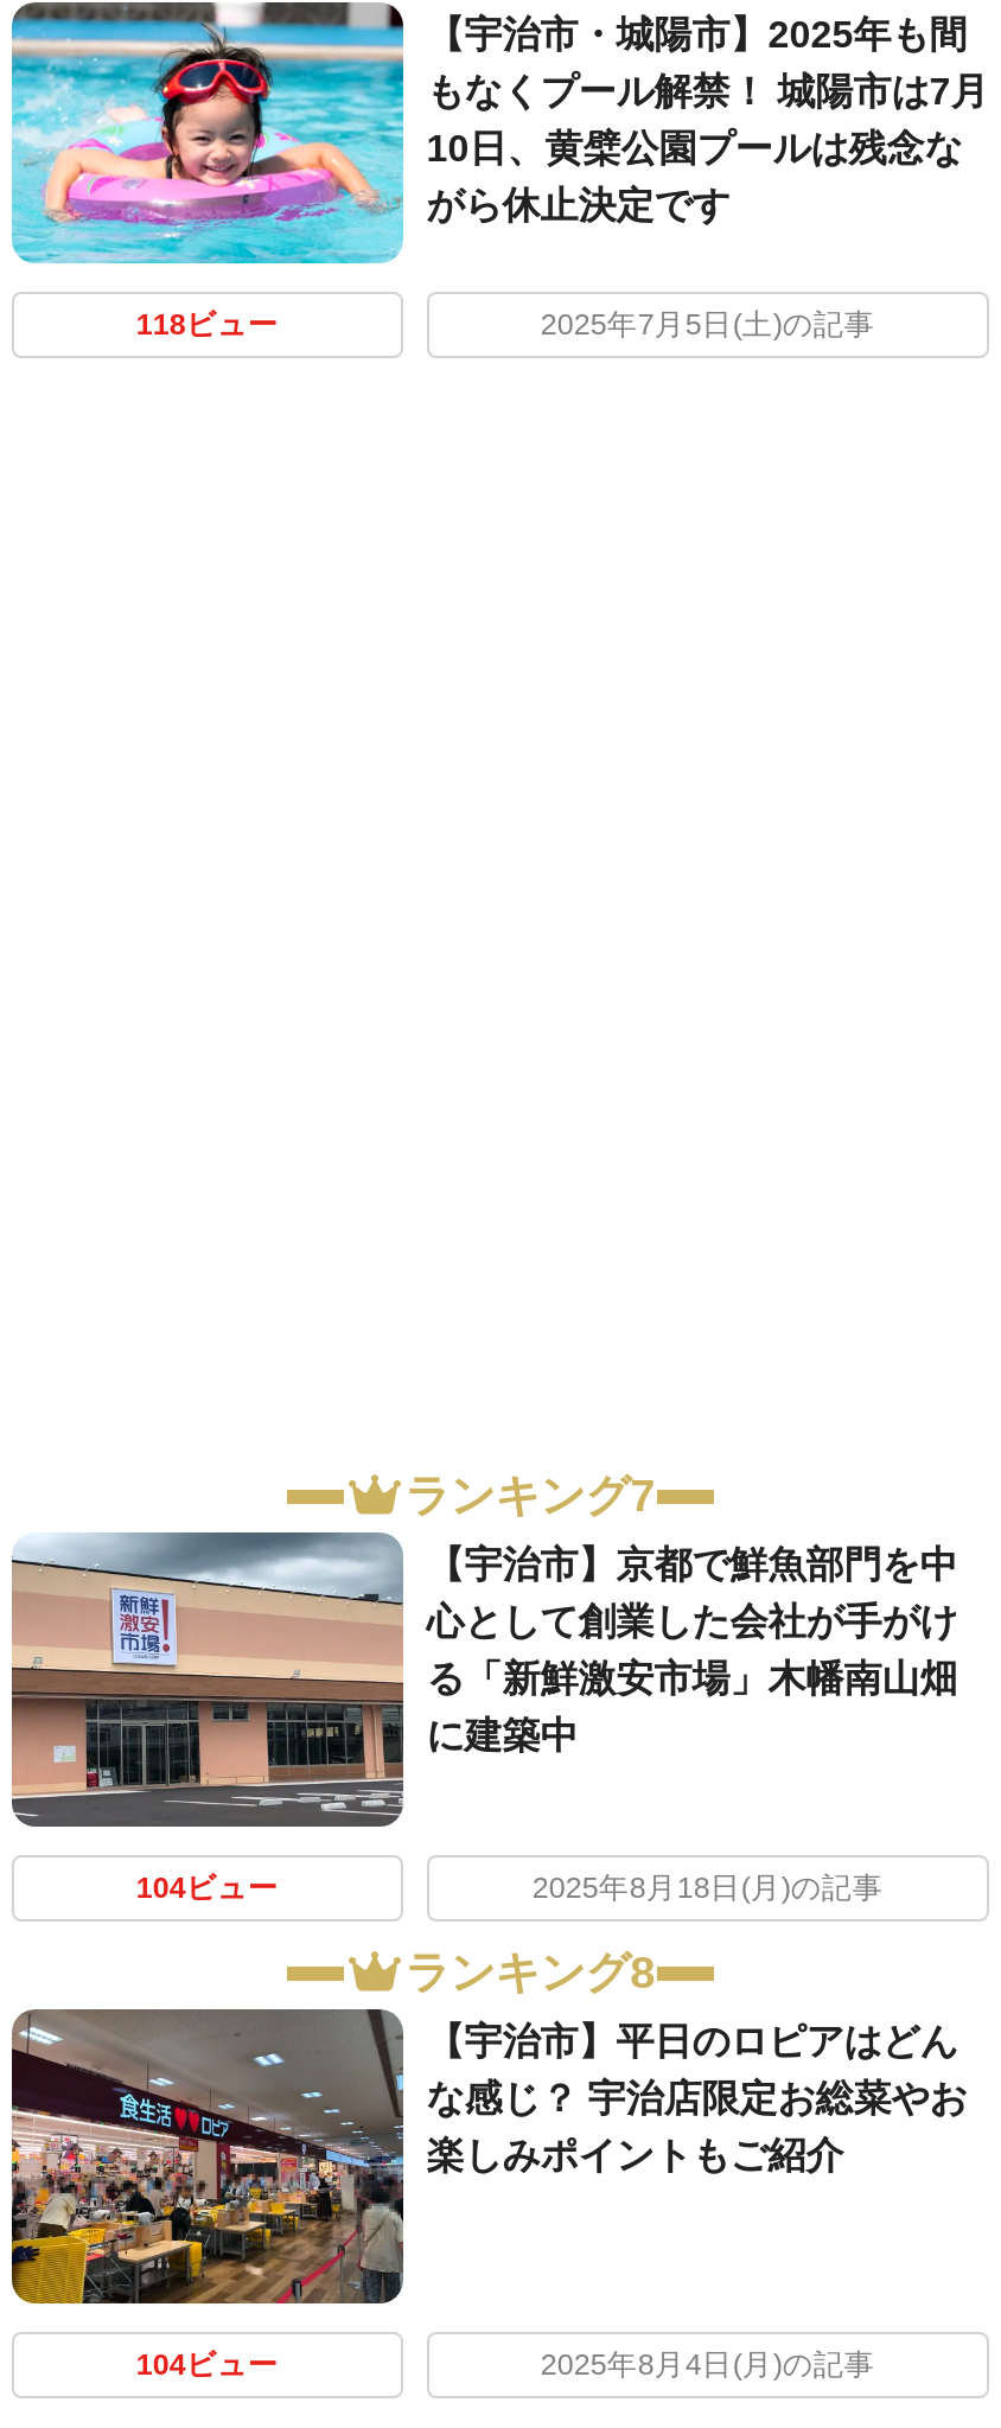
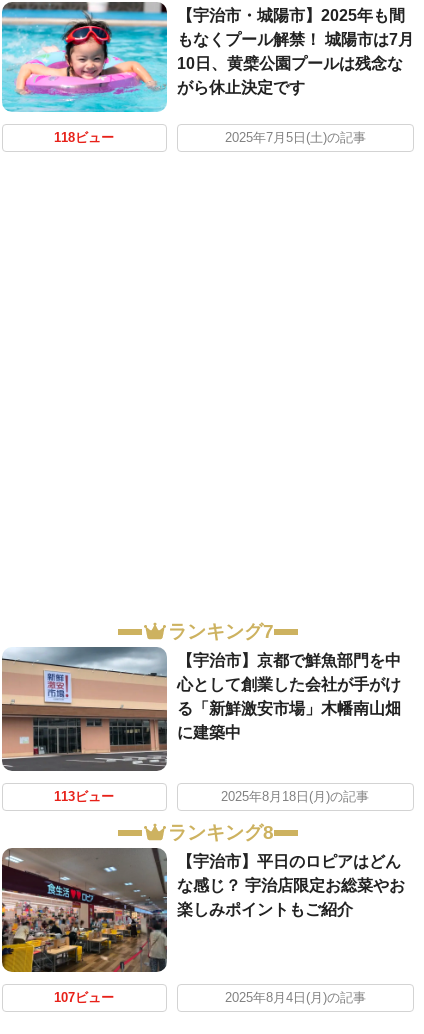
- 104ビュー
+ 113ビュー

- 104ビュー
+ 107ビュー
